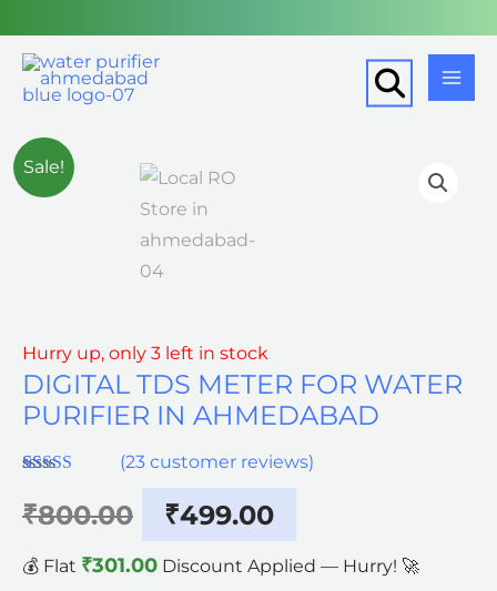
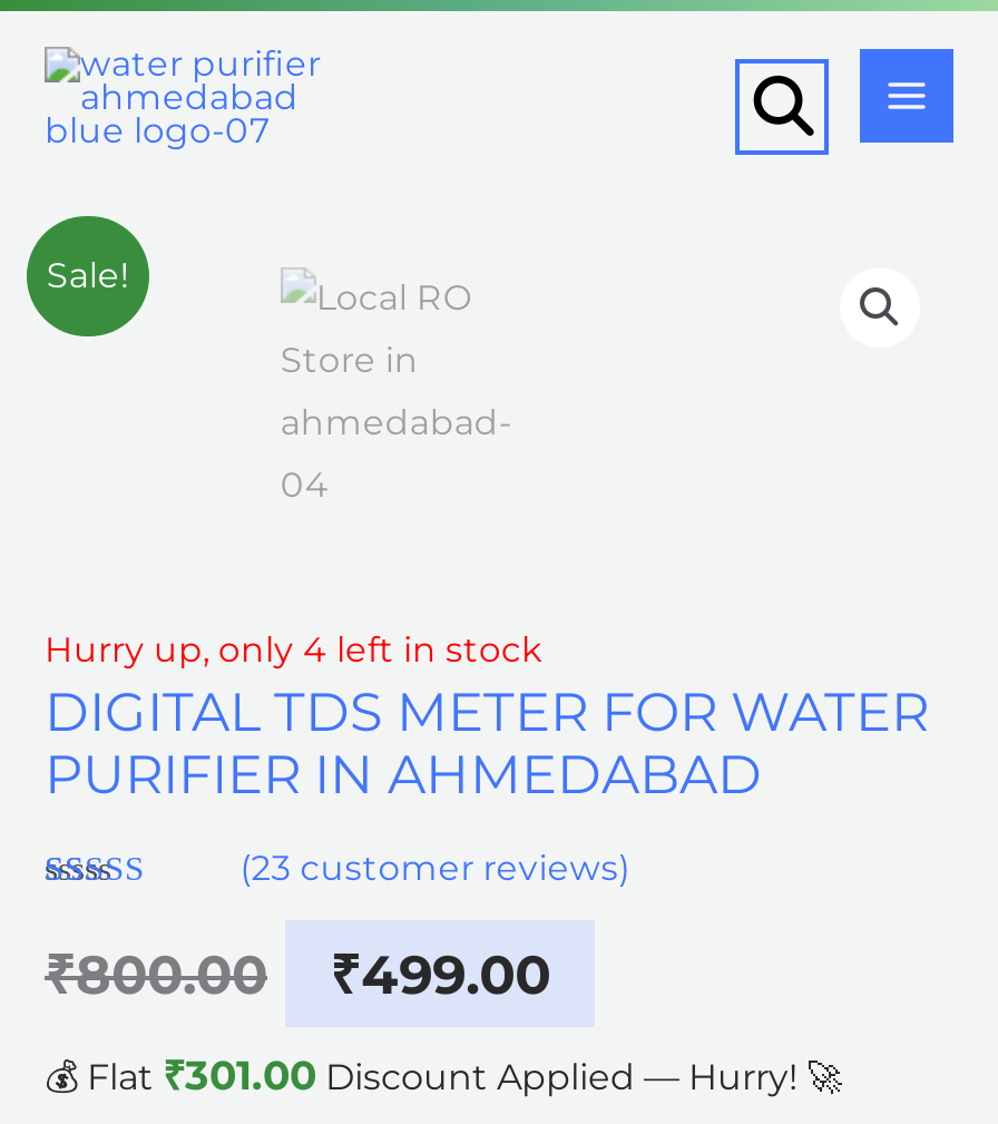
- Hurry up, only 3 left in stock
+ Hurry up, only 4 left in stock
